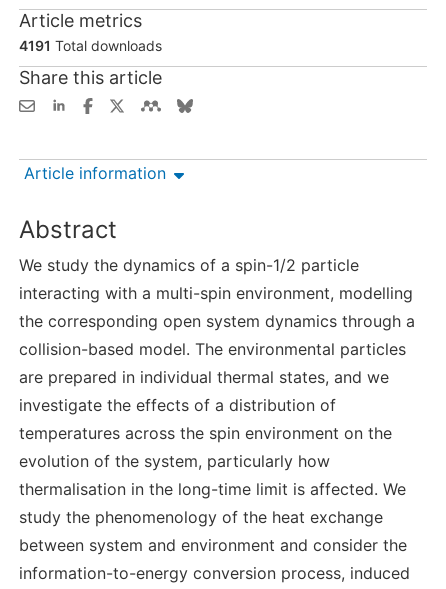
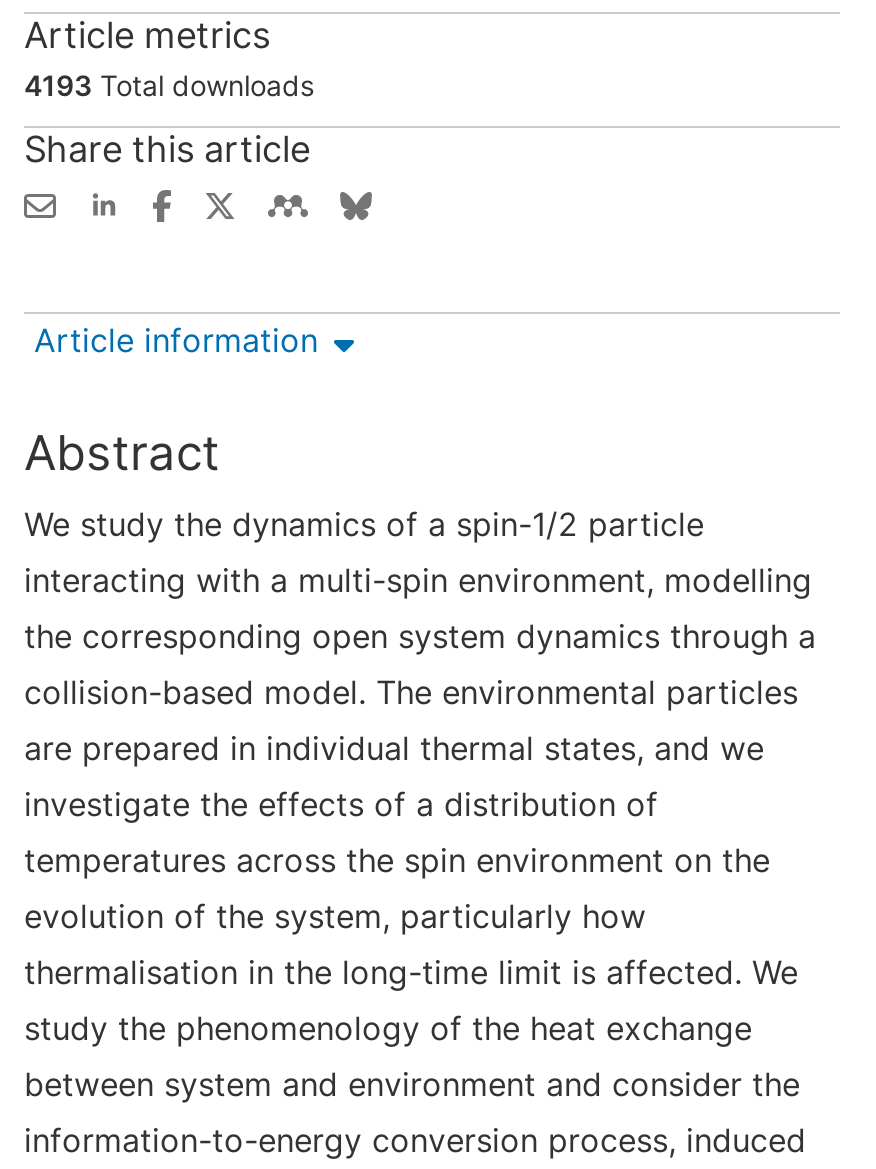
- 4191 Total downloads
+ 4193 Total downloads
